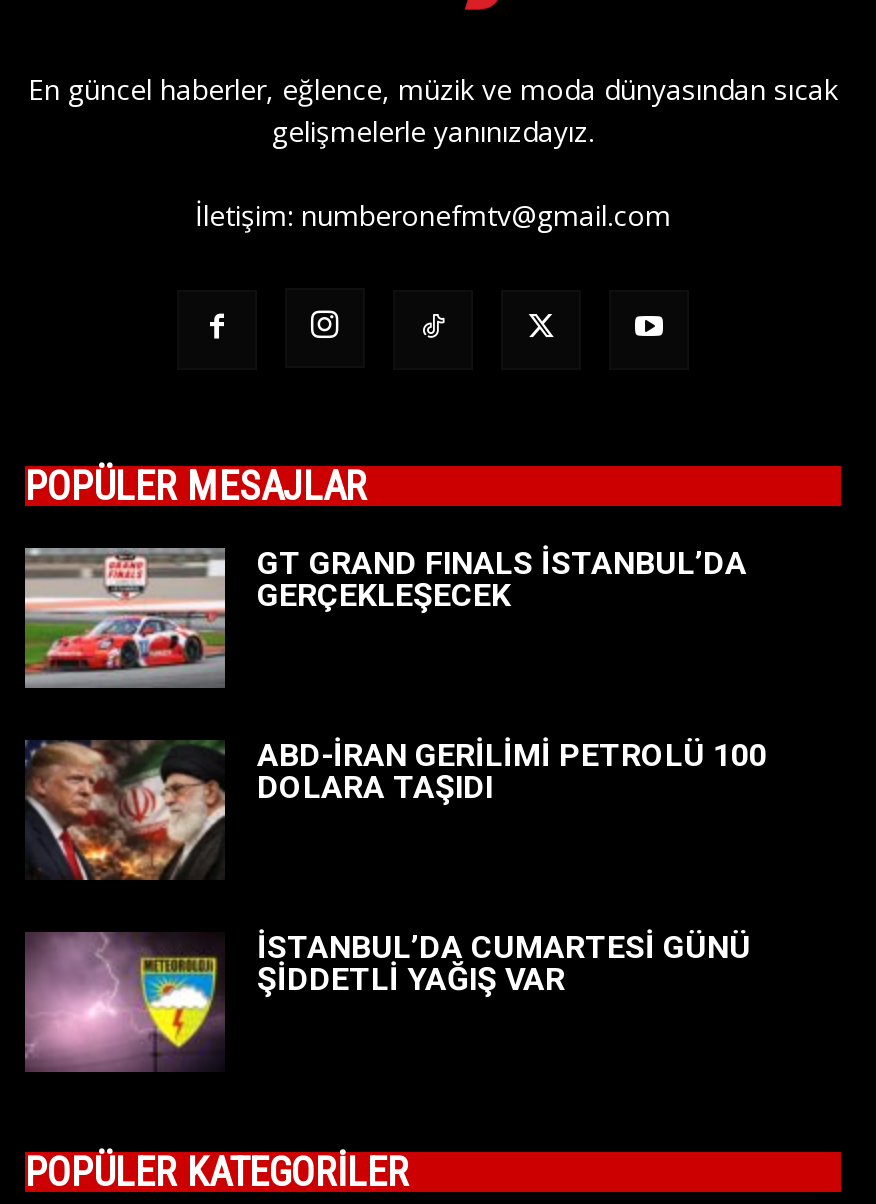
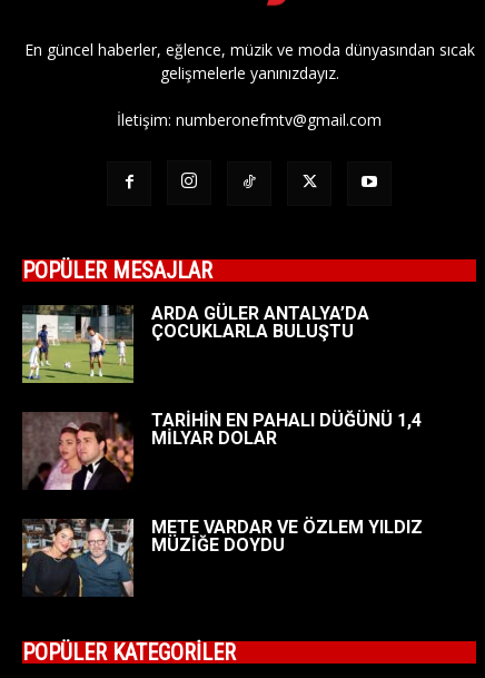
- [image]
- GT GRAND FINALS İSTANBUL’DA
- GERÇEKLEŞECEK
+ [image]
+ ARDA GÜLER ANTALYA’DA
+ ÇOCUKLARLA BULUŞTU

- [image]
- ABD-İRAN GERİLİMİ PETROLÜ 100
- DOLARA TAŞIDI
+ [image]
+ TARİHİN EN PAHALI DÜĞÜNÜ 1,4
+ MİLYAR DOLAR

- [image]
- İSTANBUL’DA CUMARTESİ GÜNÜ
- ŞİDDETLİ YAĞIŞ VAR
+ [image]
+ METE VARDAR VE ÖZLEM YILDIZ
+ MÜZİĞE DOYDU
